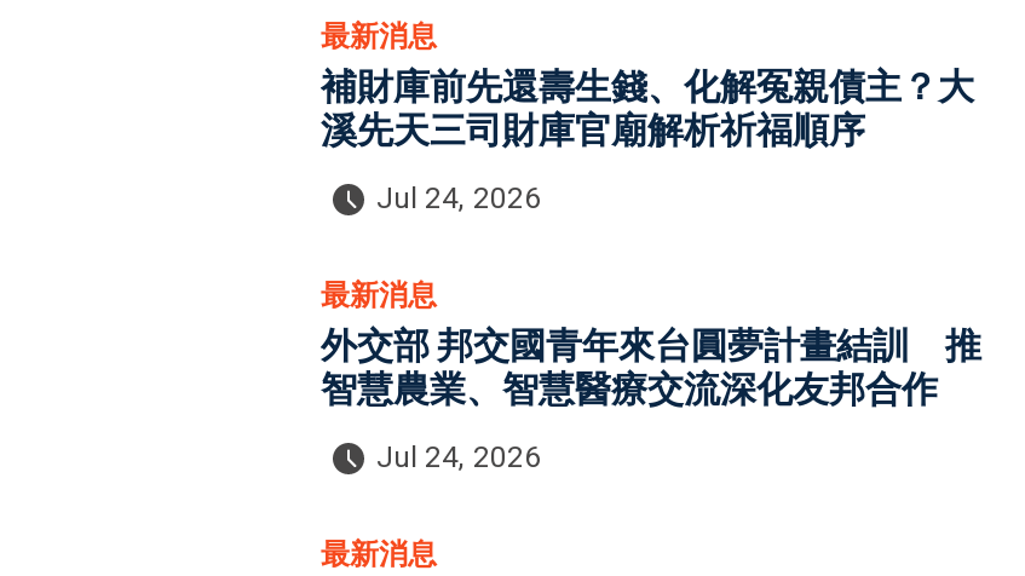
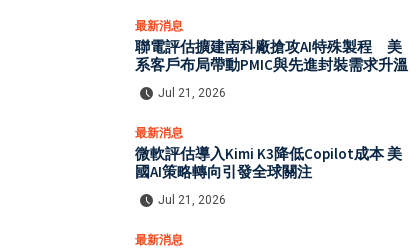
- 補財庫前先還壽生錢、化解冤親債主？大
- 溪先天三司財庫官廟解析祈福順序
+ 聯電評估擴建南科廠搶攻AI特殊製程 美
+ 系客戶布局帶動PMIC與先進封裝需求升溫

- Jul 24, 2026
+ Jul 21, 2026

- 外交部 邦交國青年來台圓夢計畫結訓 推
- 智慧農業、智慧醫療交流深化友邦合作
+ 微軟評估導入Kimi K3降低Copilot成本 美
+ 國AI策略轉向引發全球關注

- Jul 24, 2026
+ Jul 21, 2026
